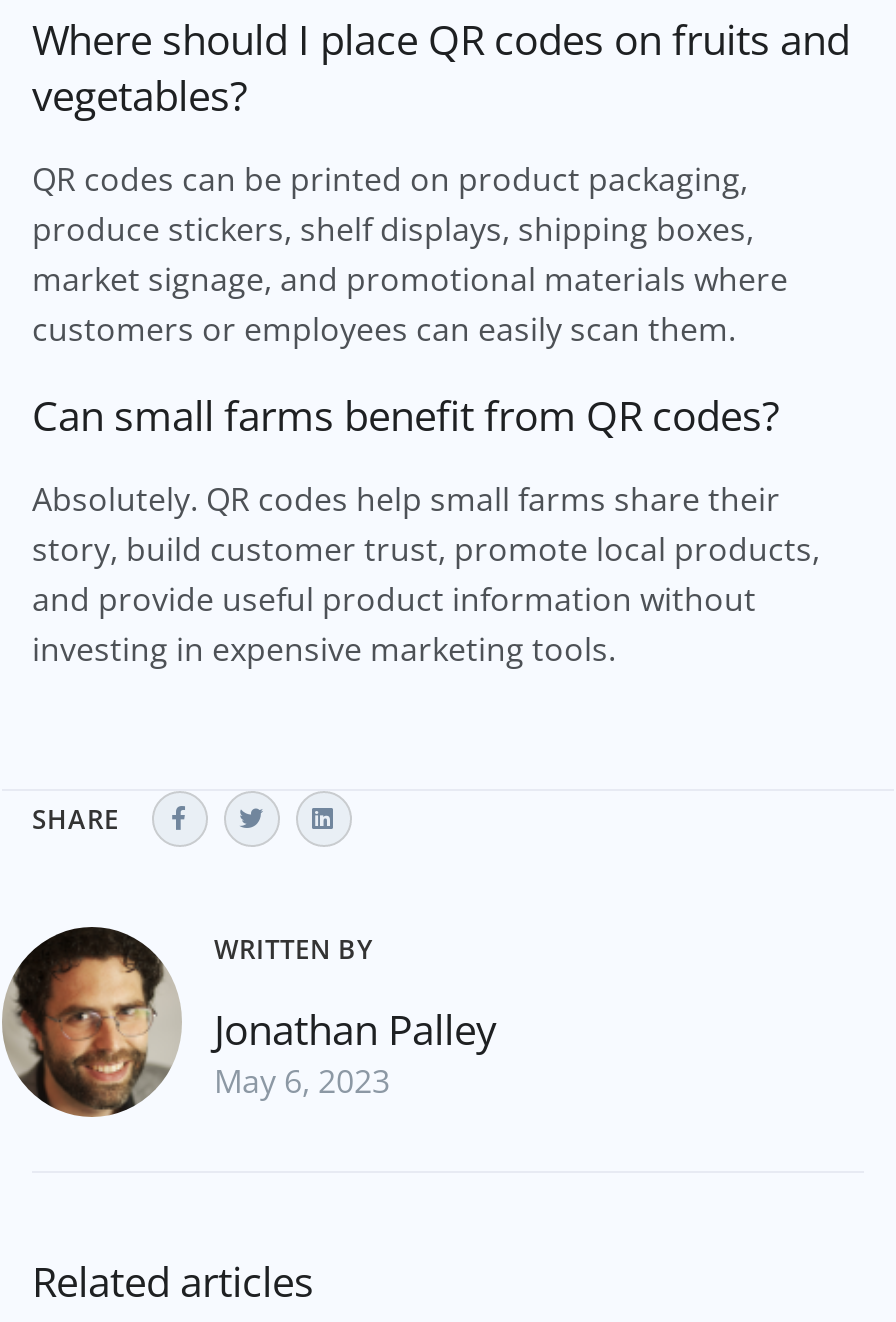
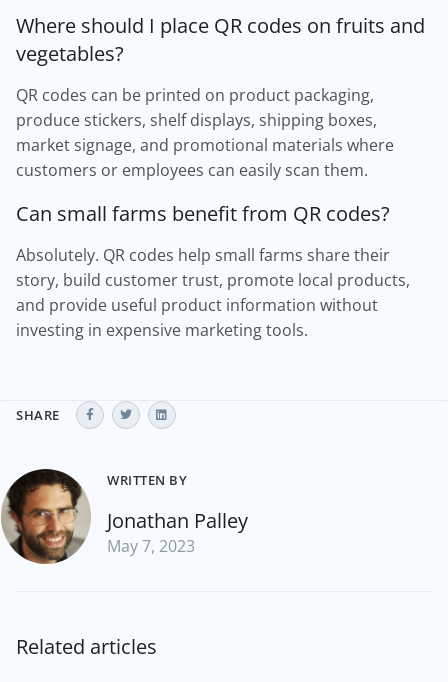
- May 6, 2023
+ May 7, 2023
